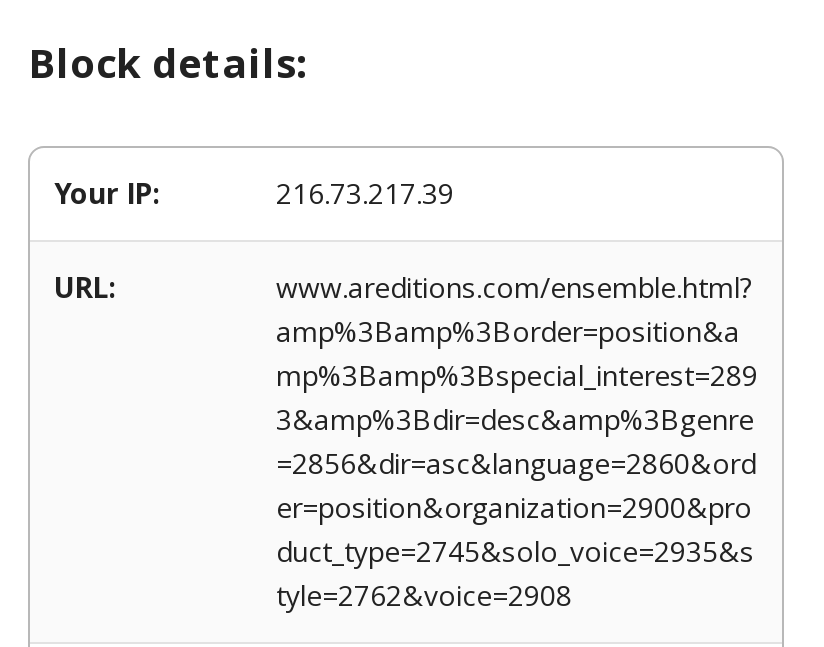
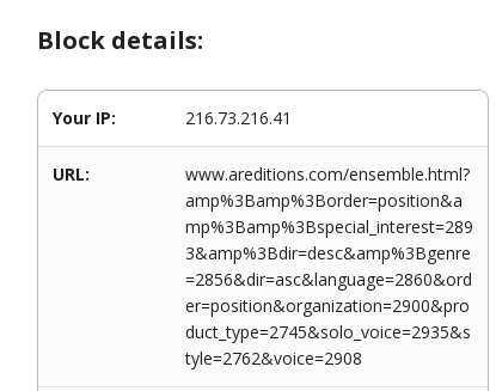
- 216.73.217.39
+ 216.73.216.41
